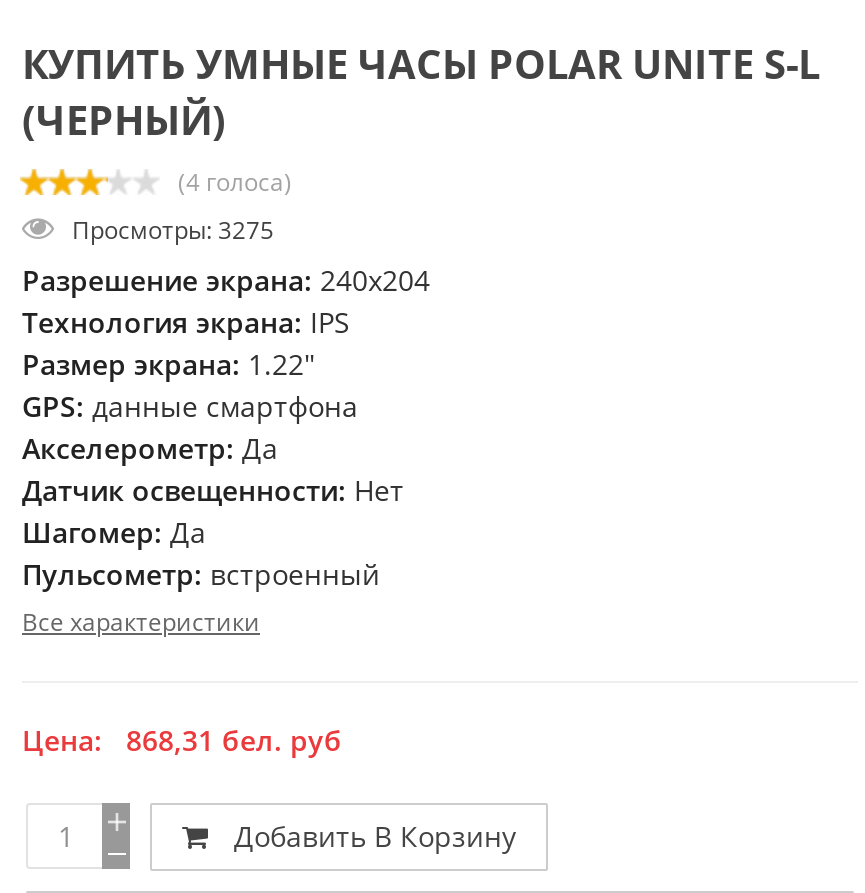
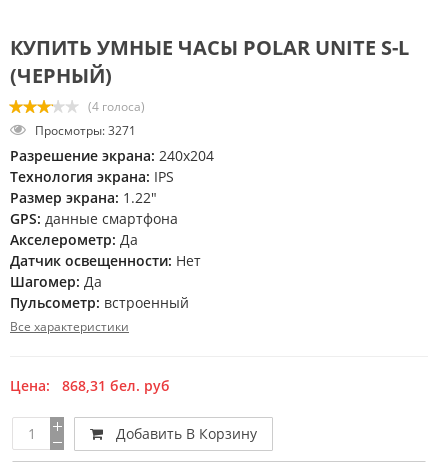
- Просмотры: 3275
+ Просмотры: 3271
